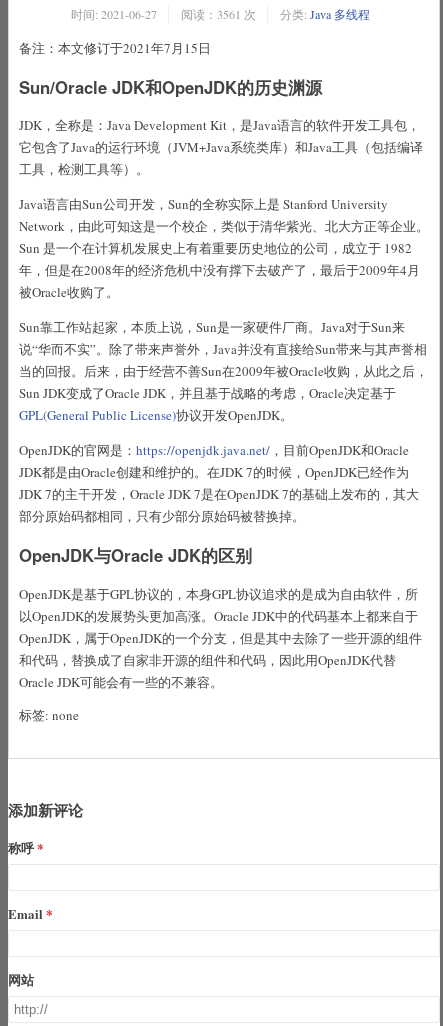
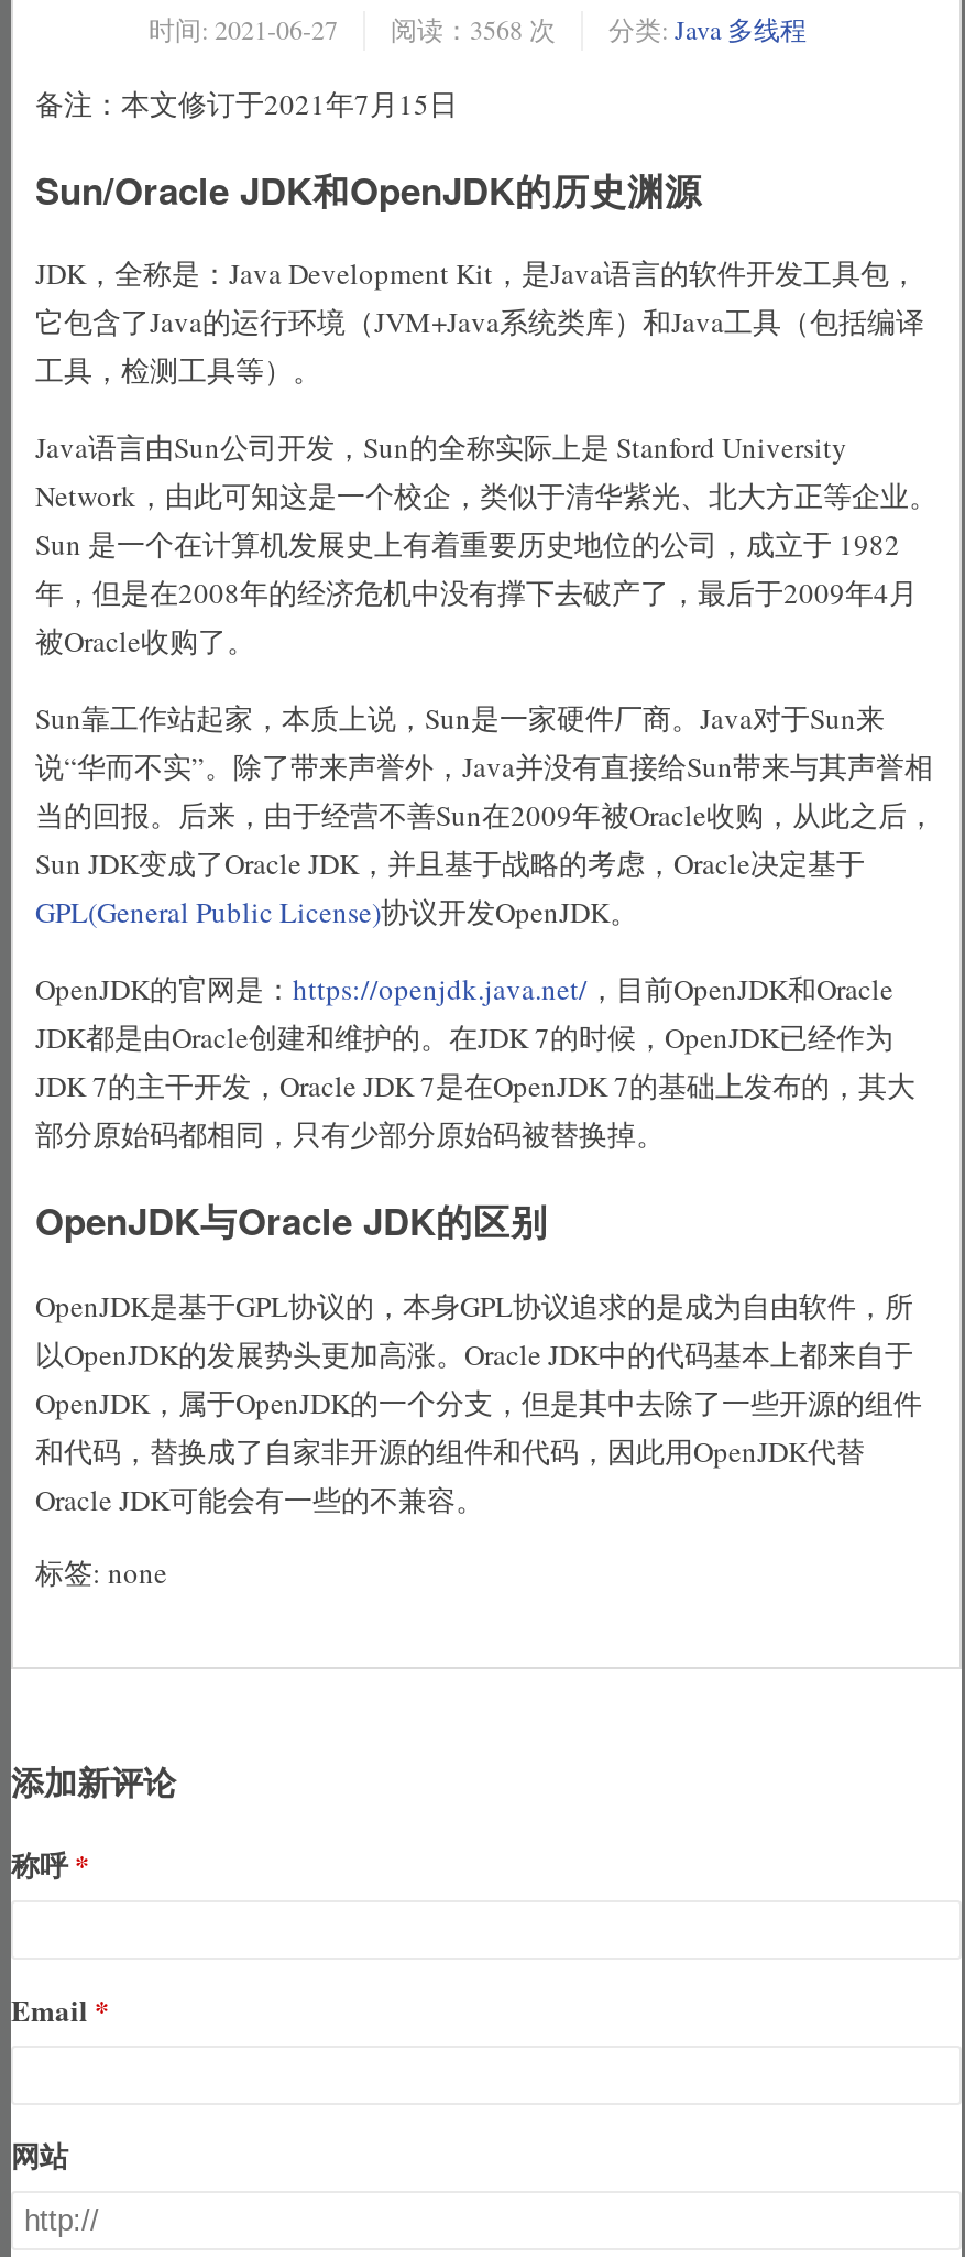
- 时间: 2021-06-27 阅读：3561 次 分类: Java 多线程
+ 时间: 2021-06-27 阅读：3568 次 分类: Java 多线程
